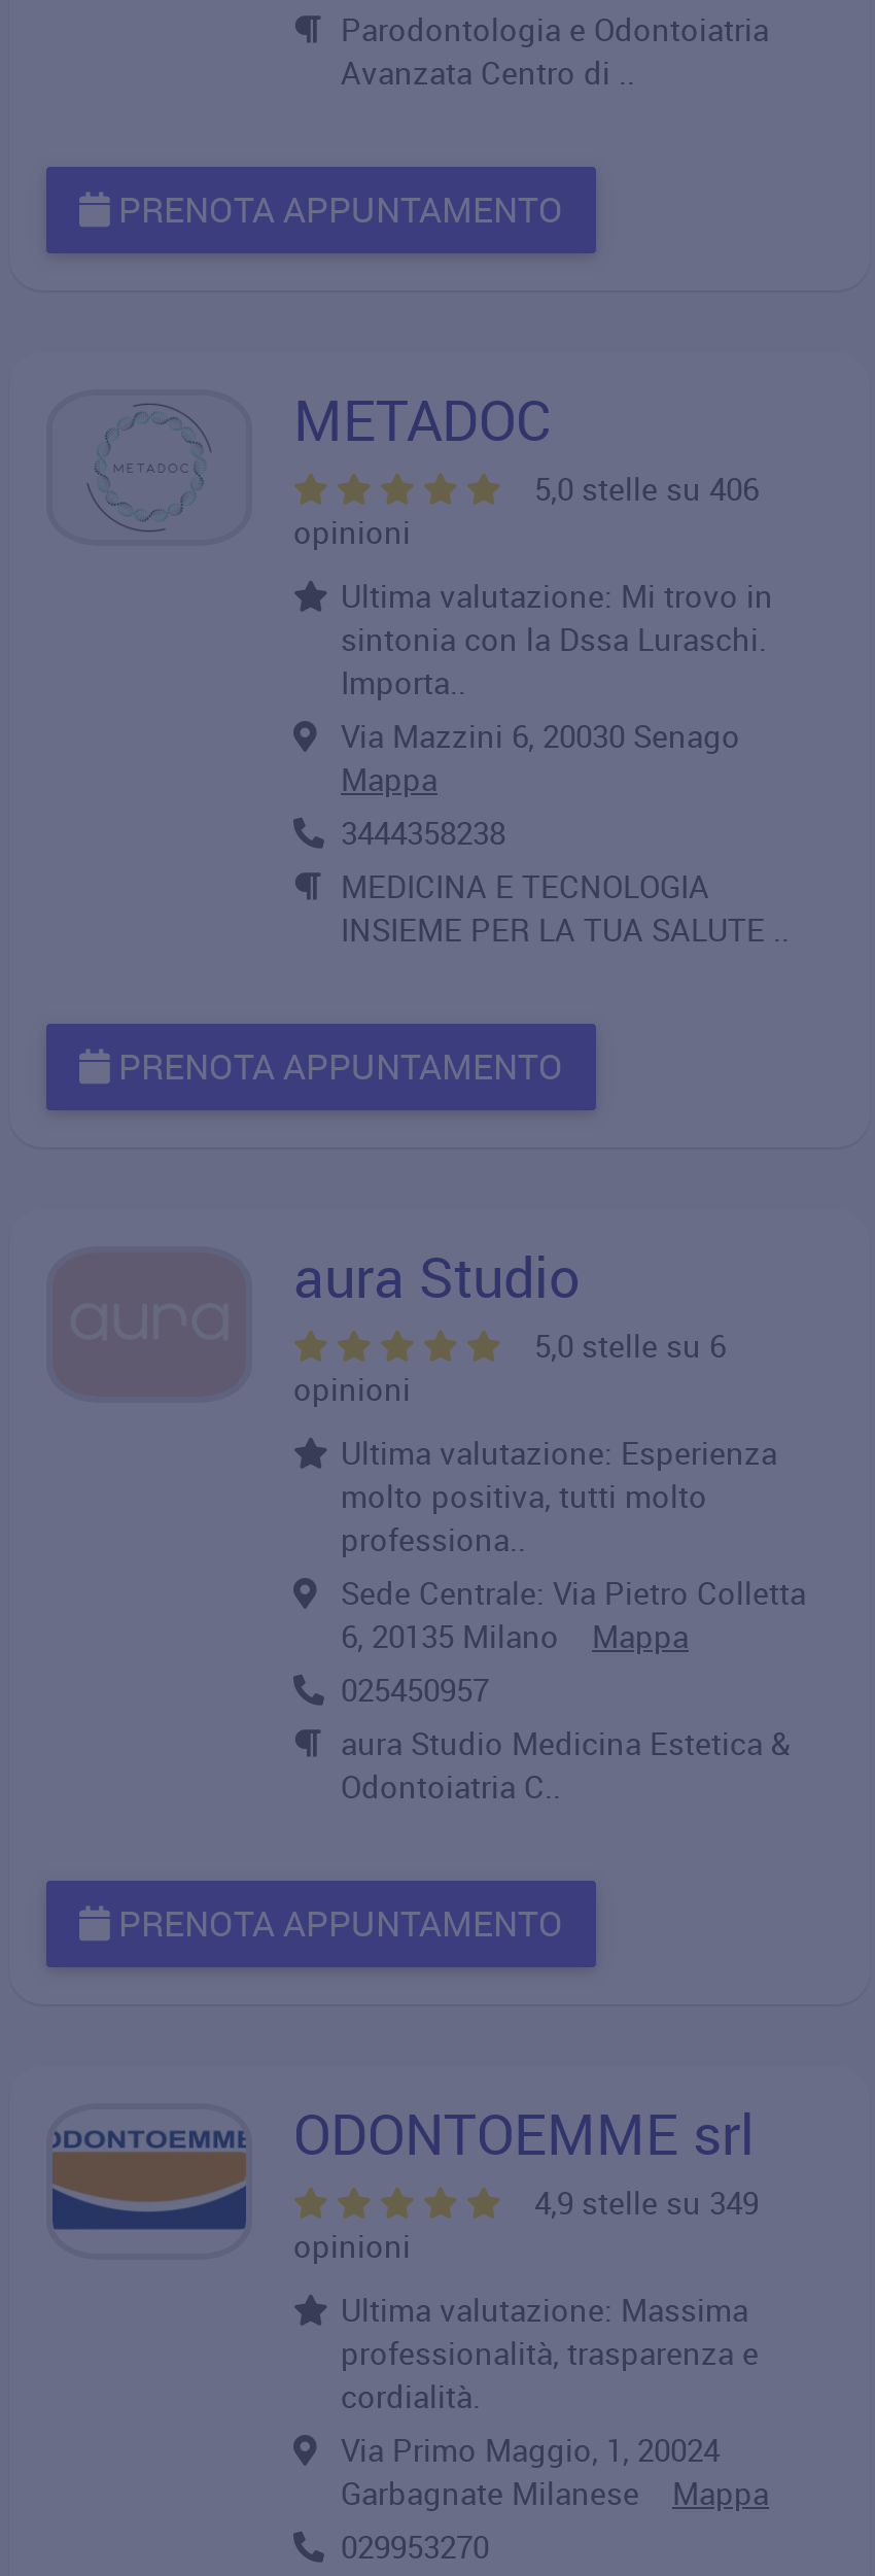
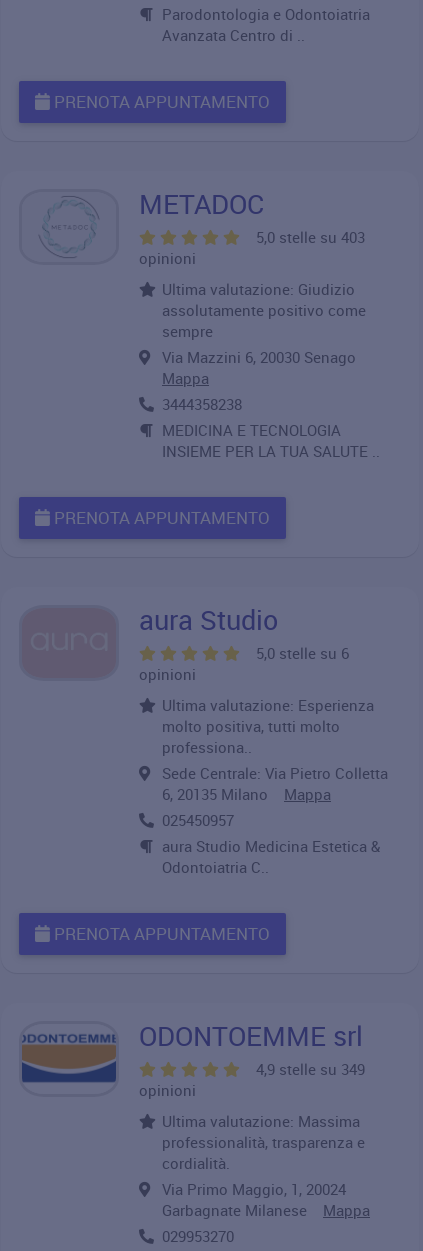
- 5,0 stelle su 406
+ 5,0 stelle su 403

- Ultima valutazione: Mi trovo in
- sintonia con la Dssa Luraschi.
- Importa..
+ Ultima valutazione: Giudizio
+ assolutamente positivo come
+ sempre
